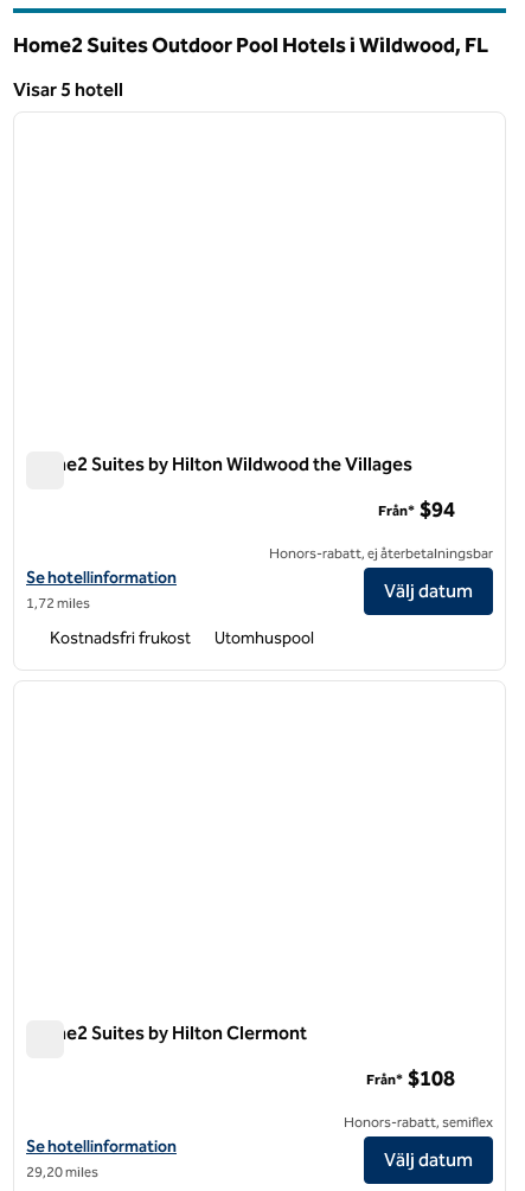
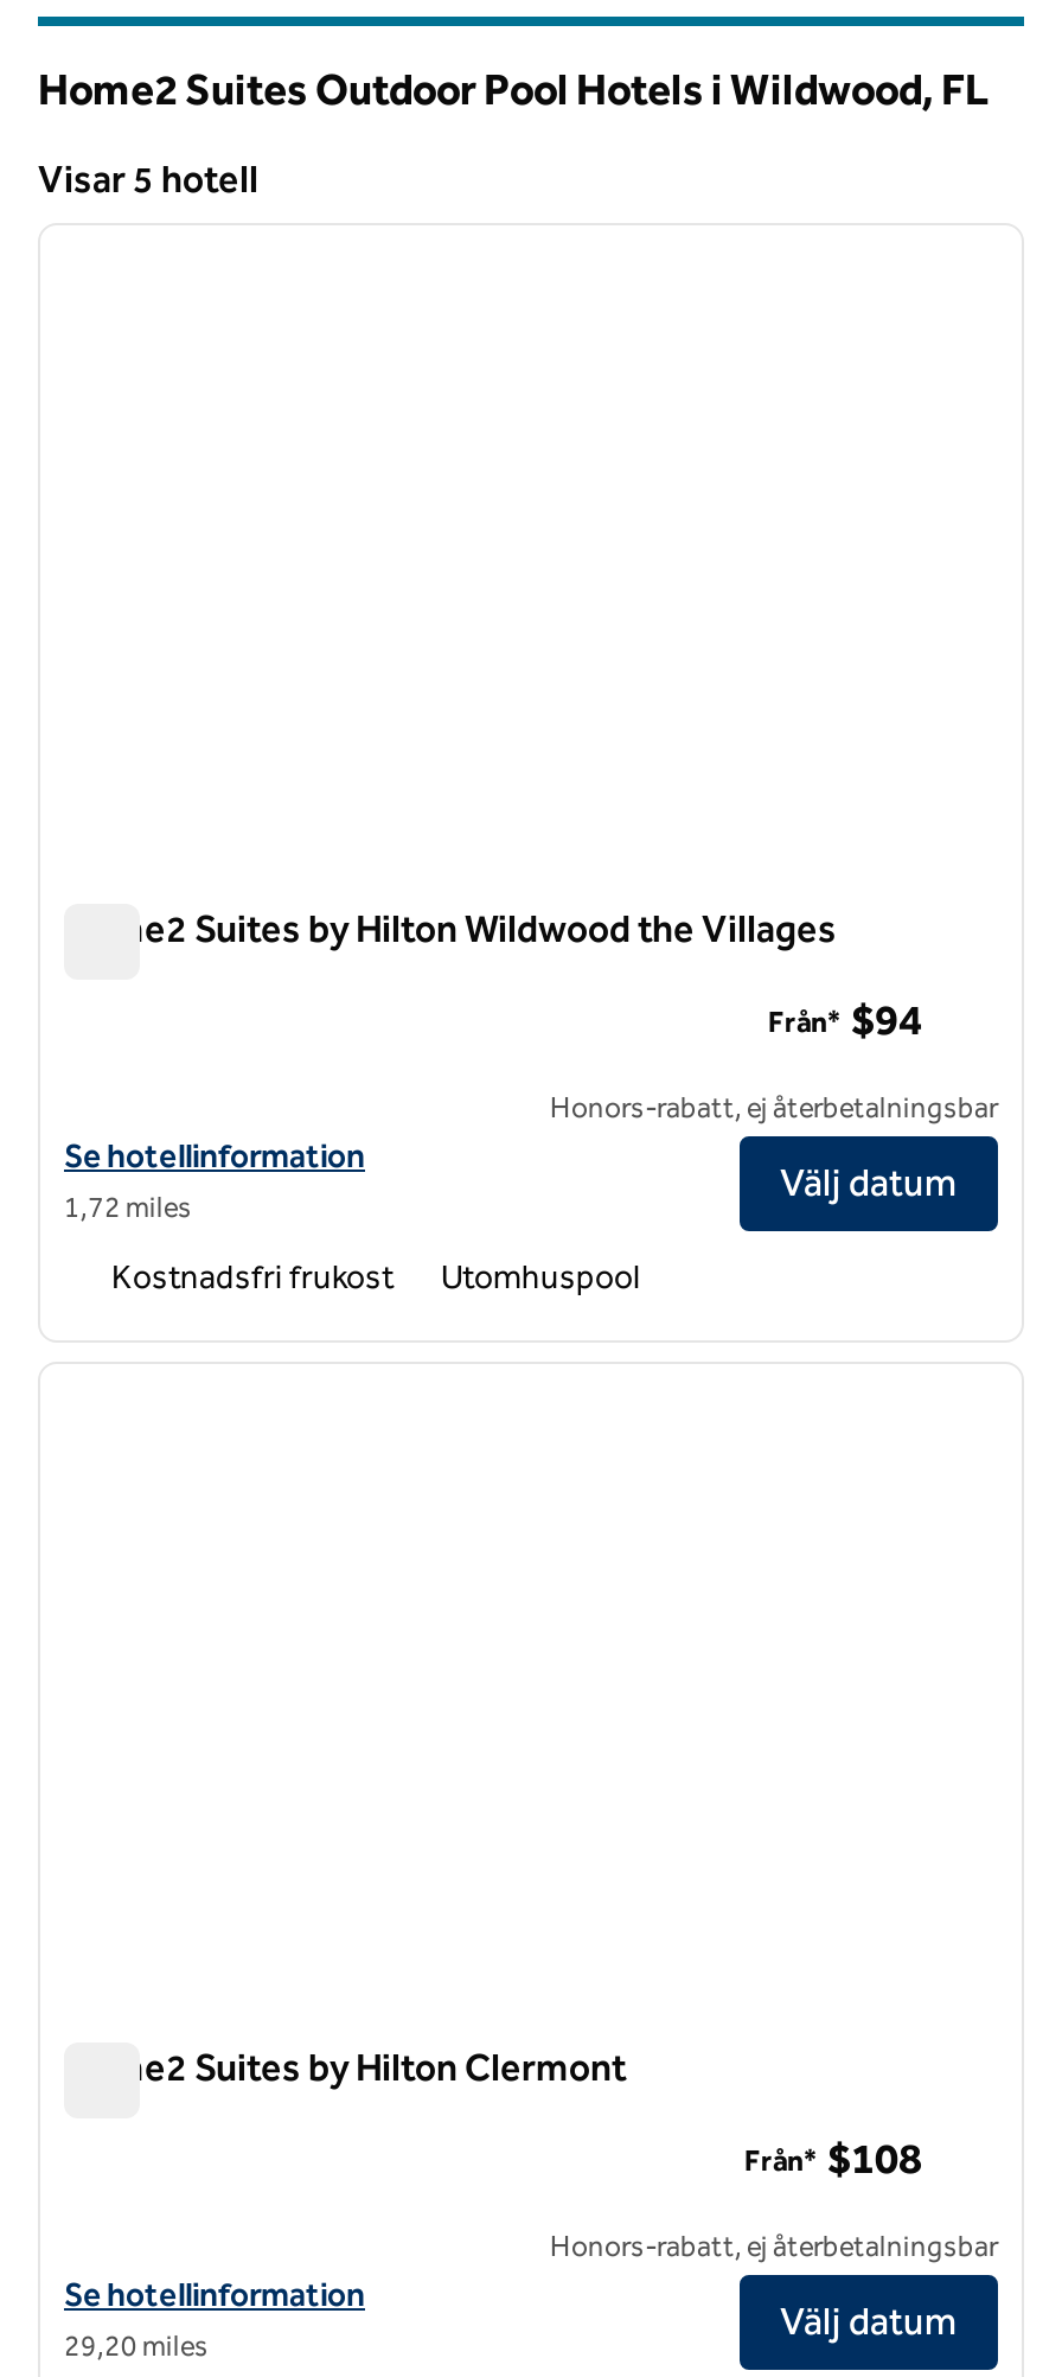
- Honors-rabatt, semiflex
+ Honors-rabatt, ej återbetalningsbar
